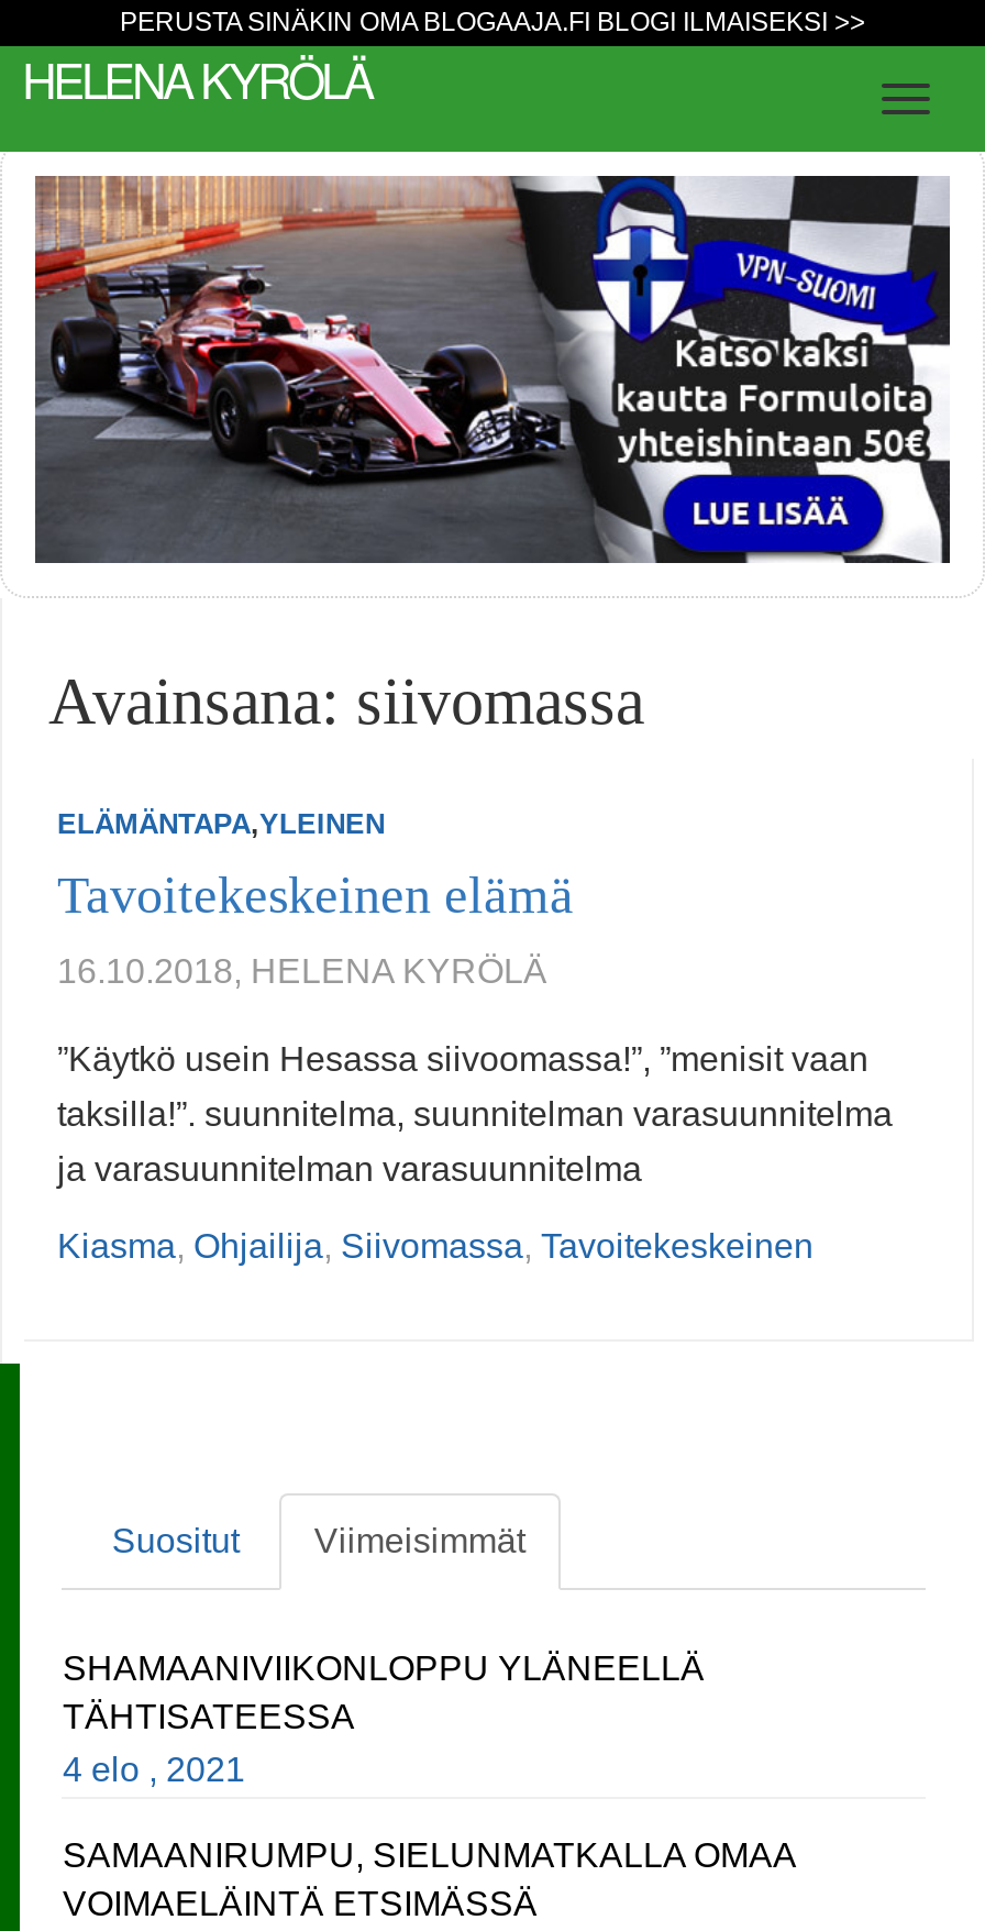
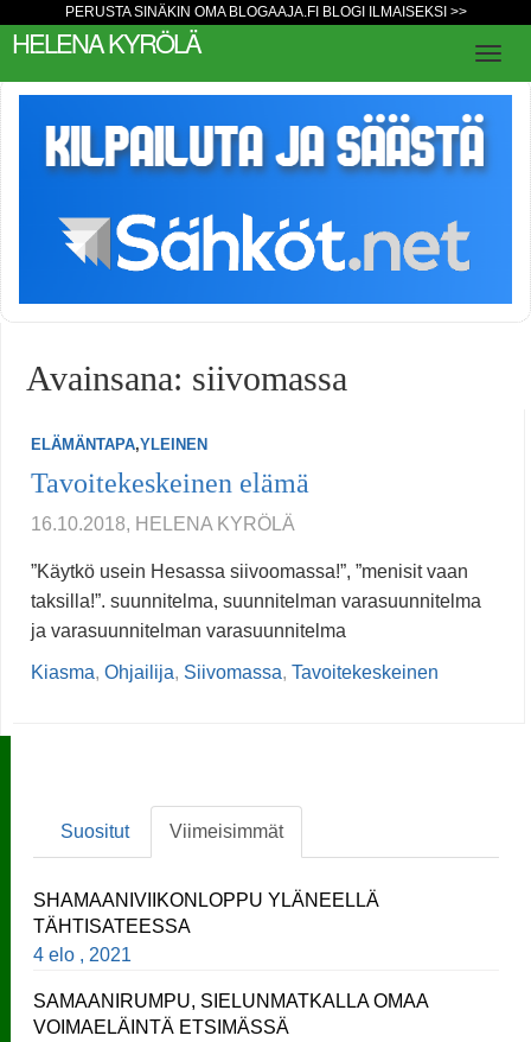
- [image]
+ [image]
